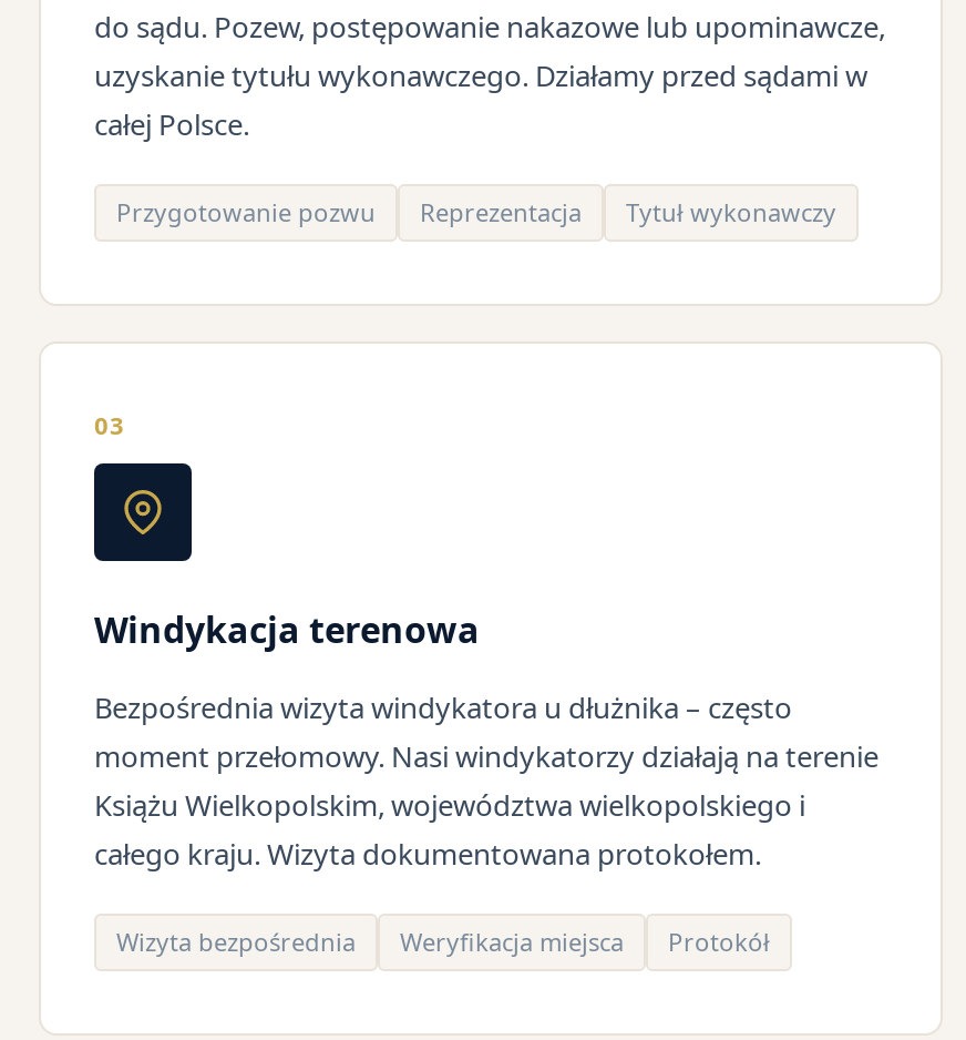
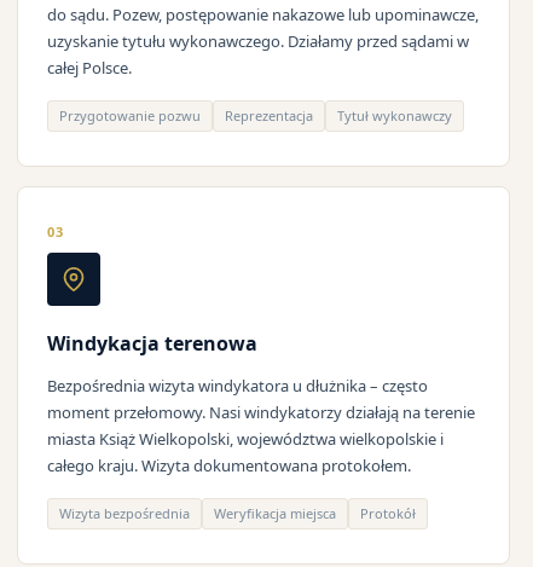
- Książu Wielkopolskim, województwa wielkopolskiego i
+ miasta Książ Wielkopolski, województwa wielkopolskie i
